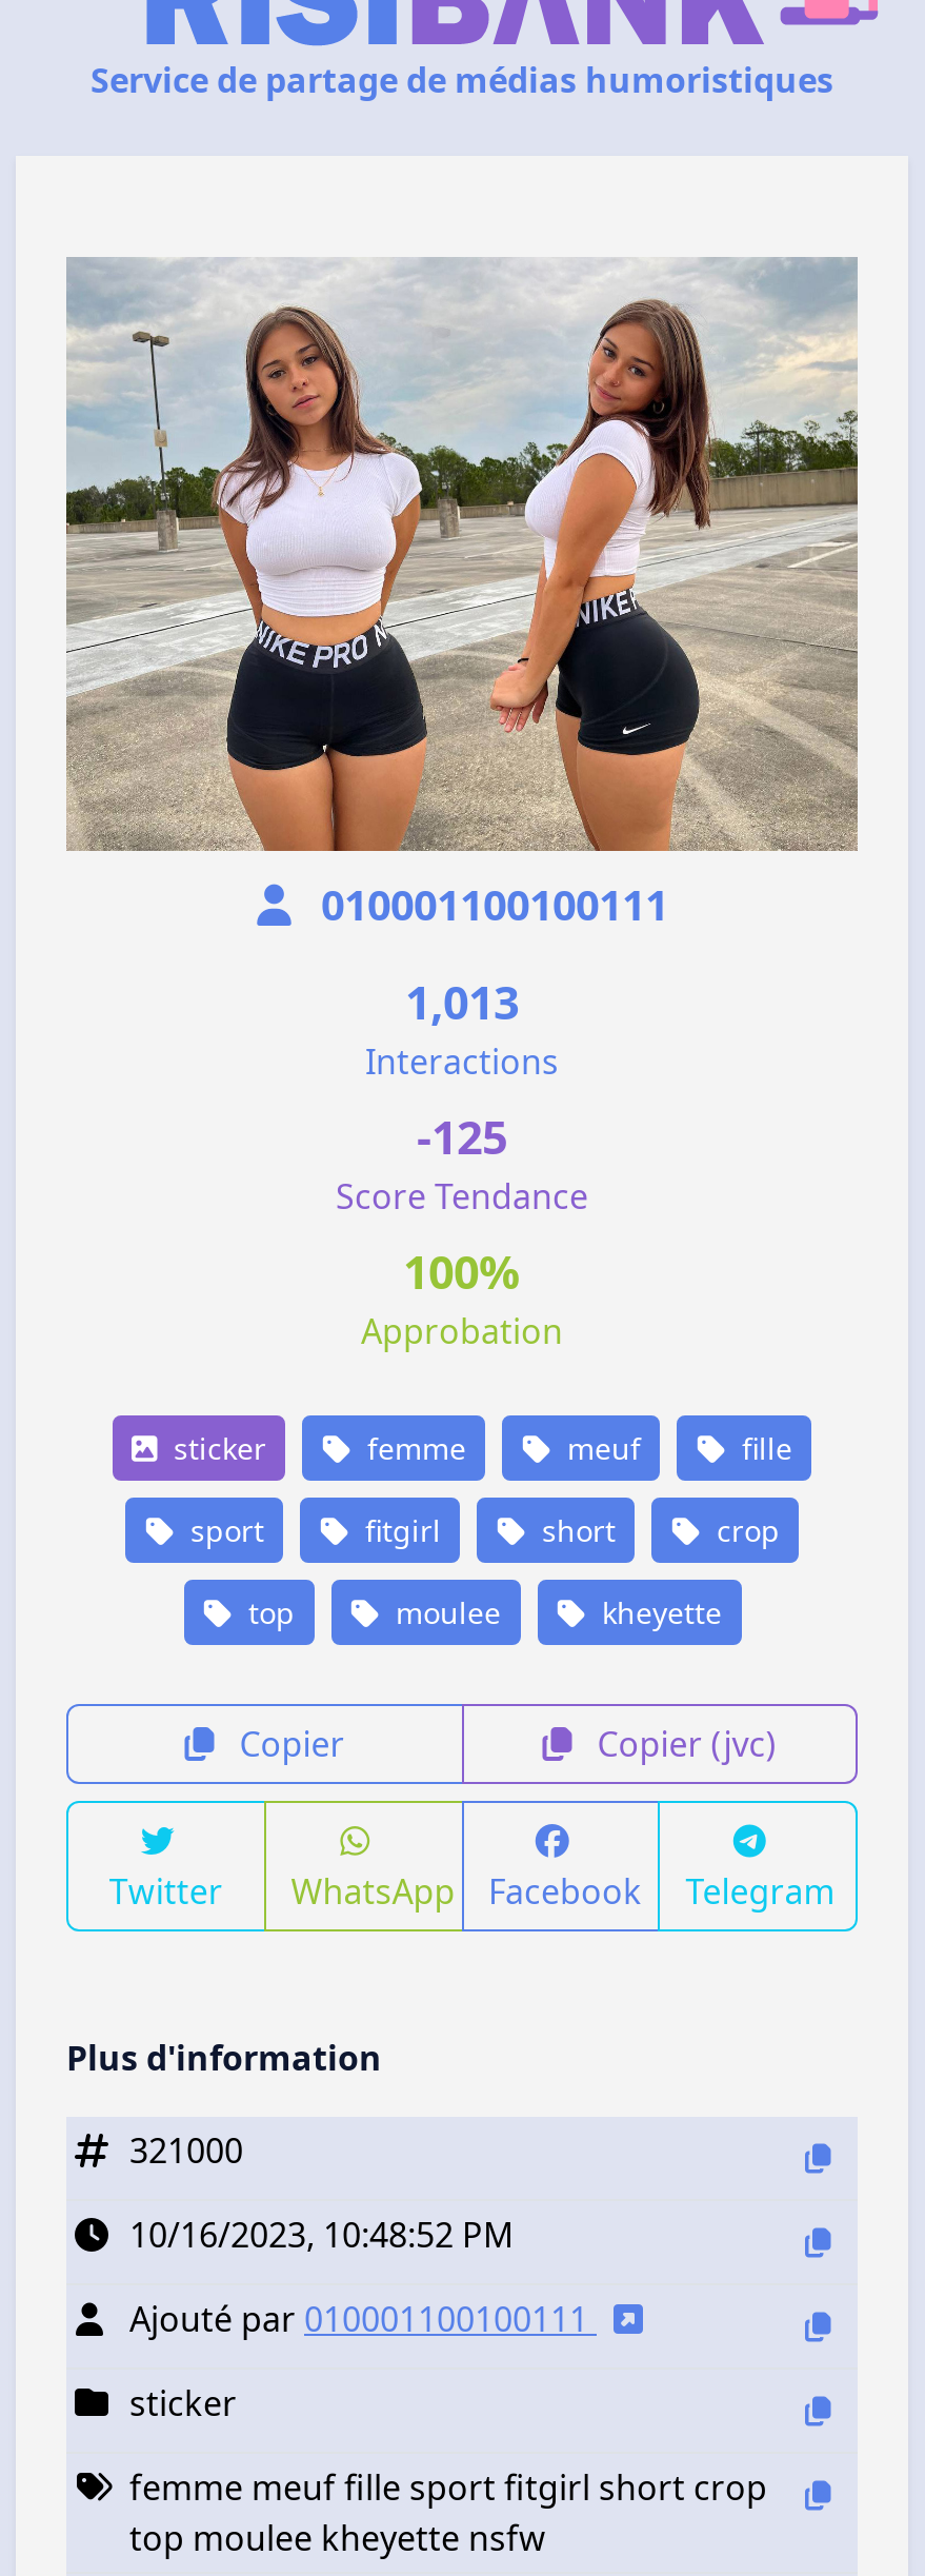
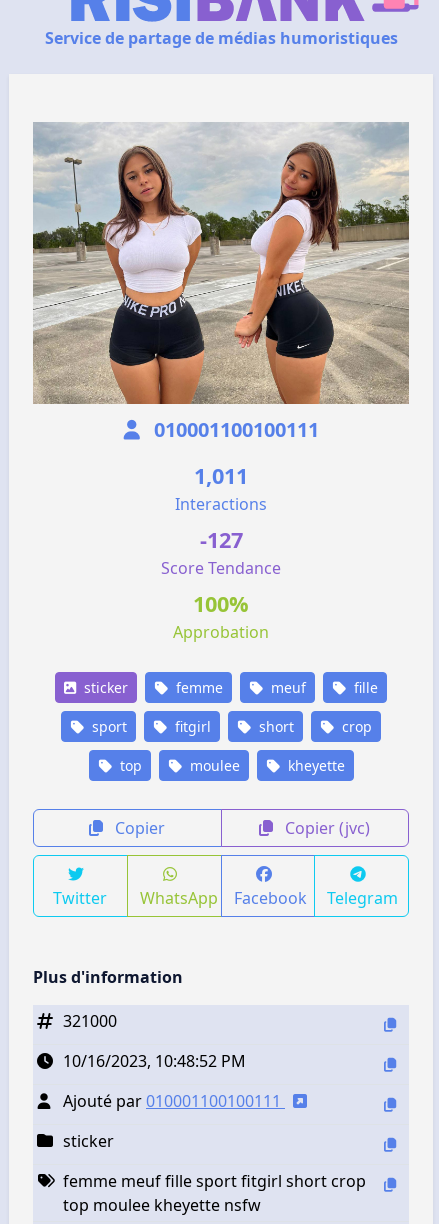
- 1,013
+ 1,011

- -125
+ -127
